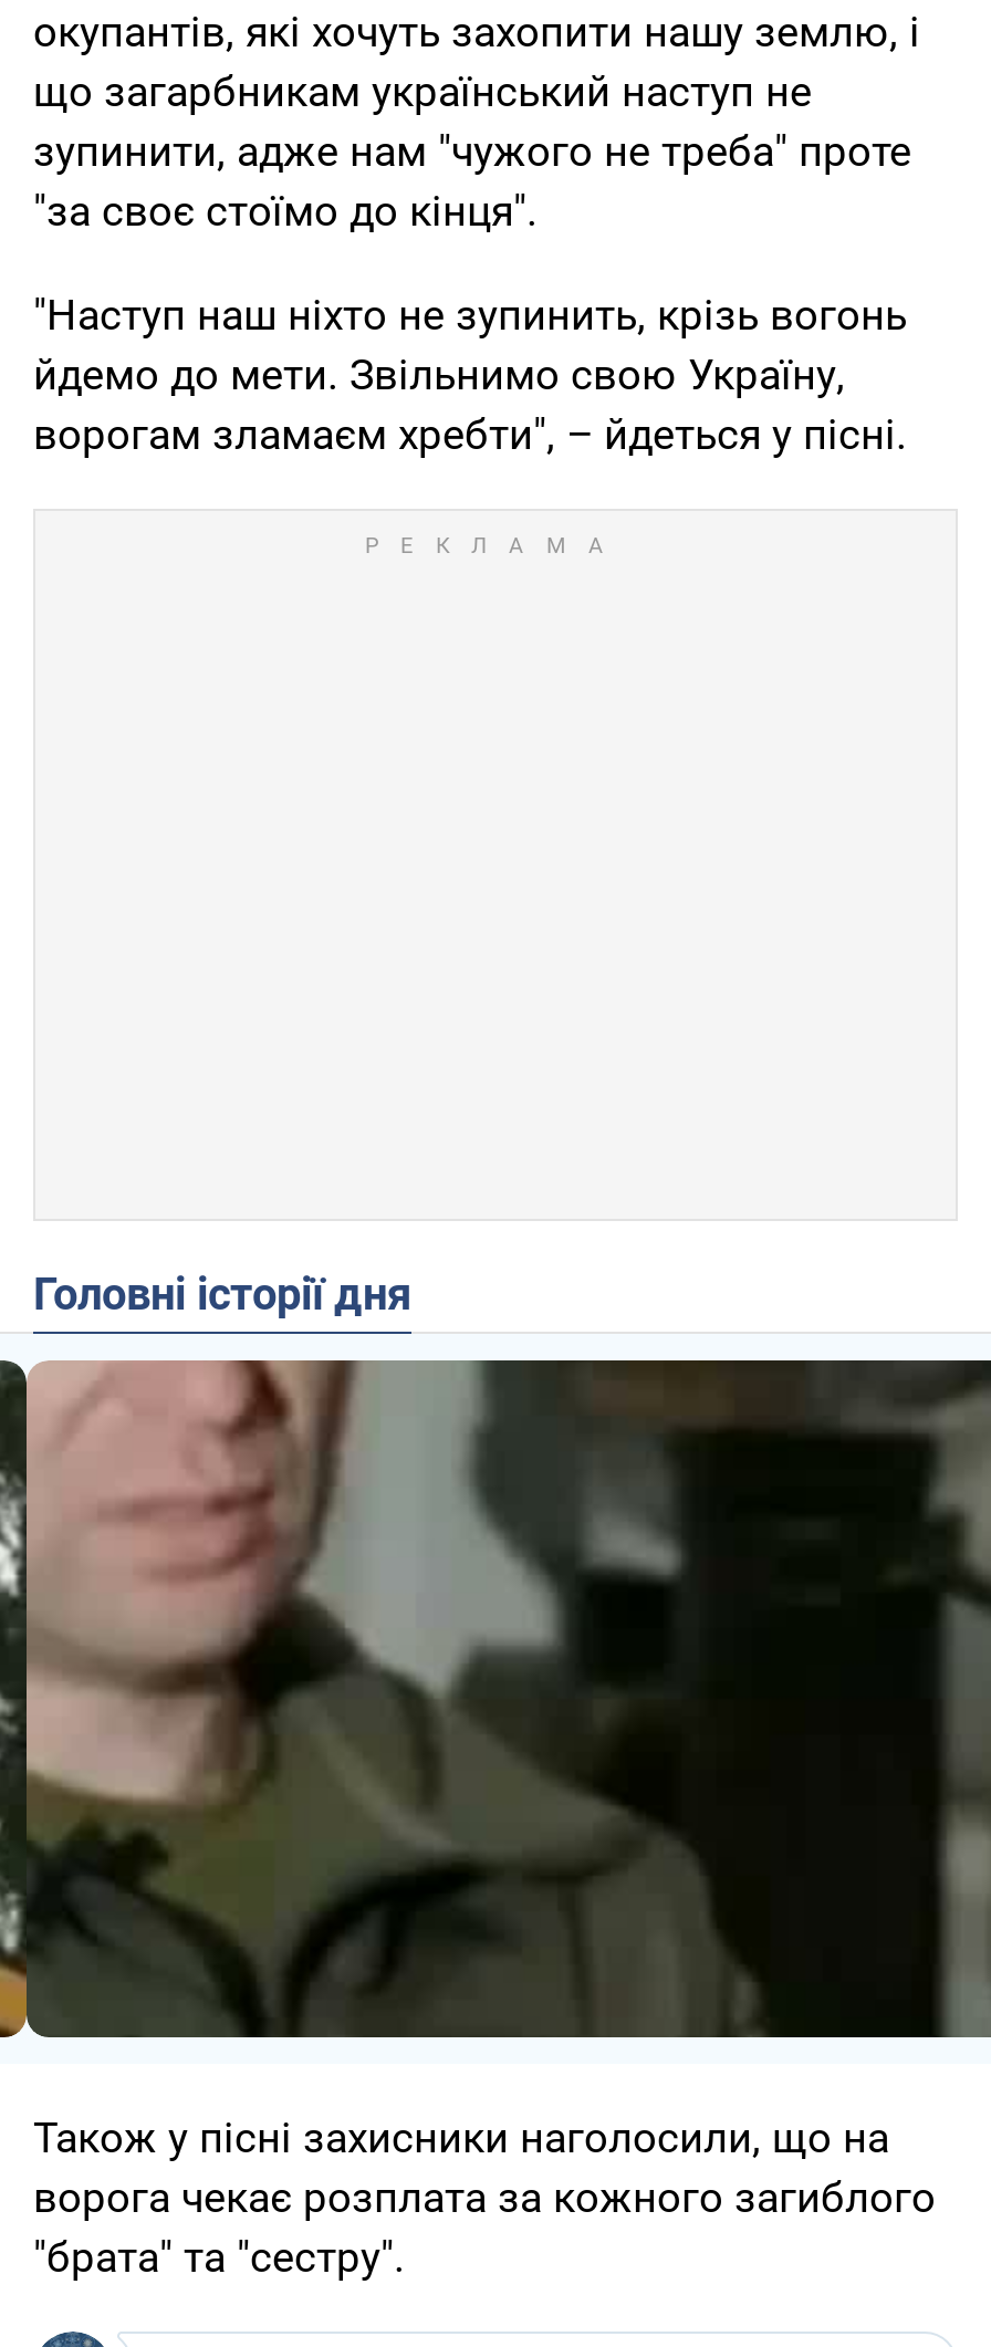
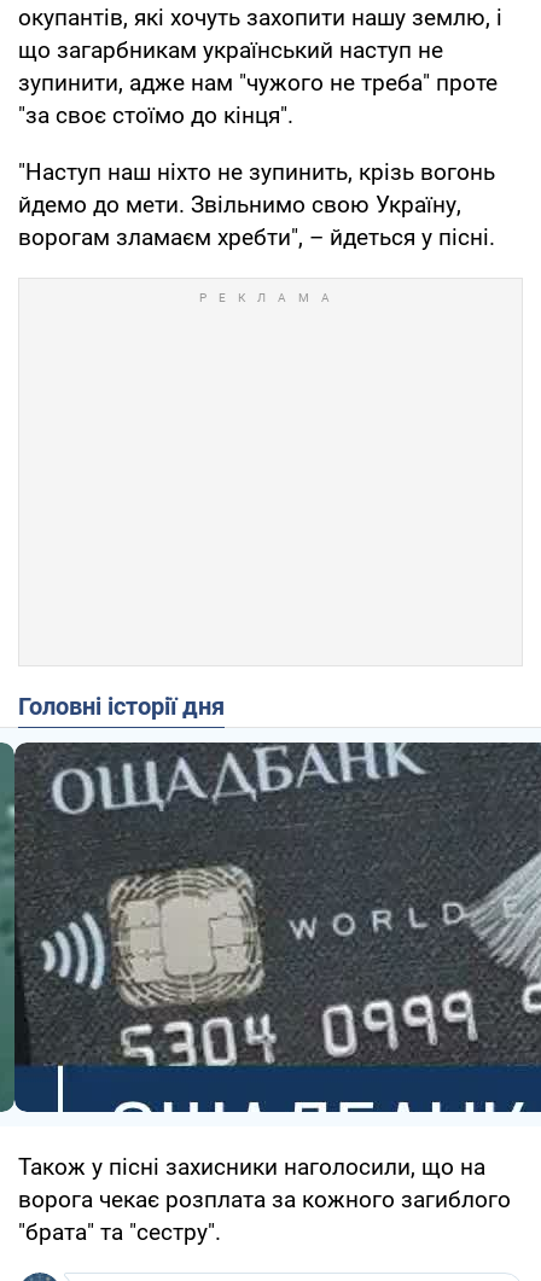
- [image]
+ [image]
